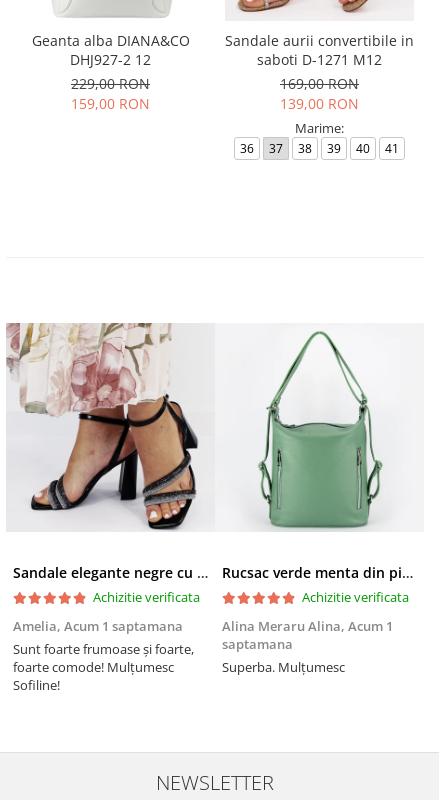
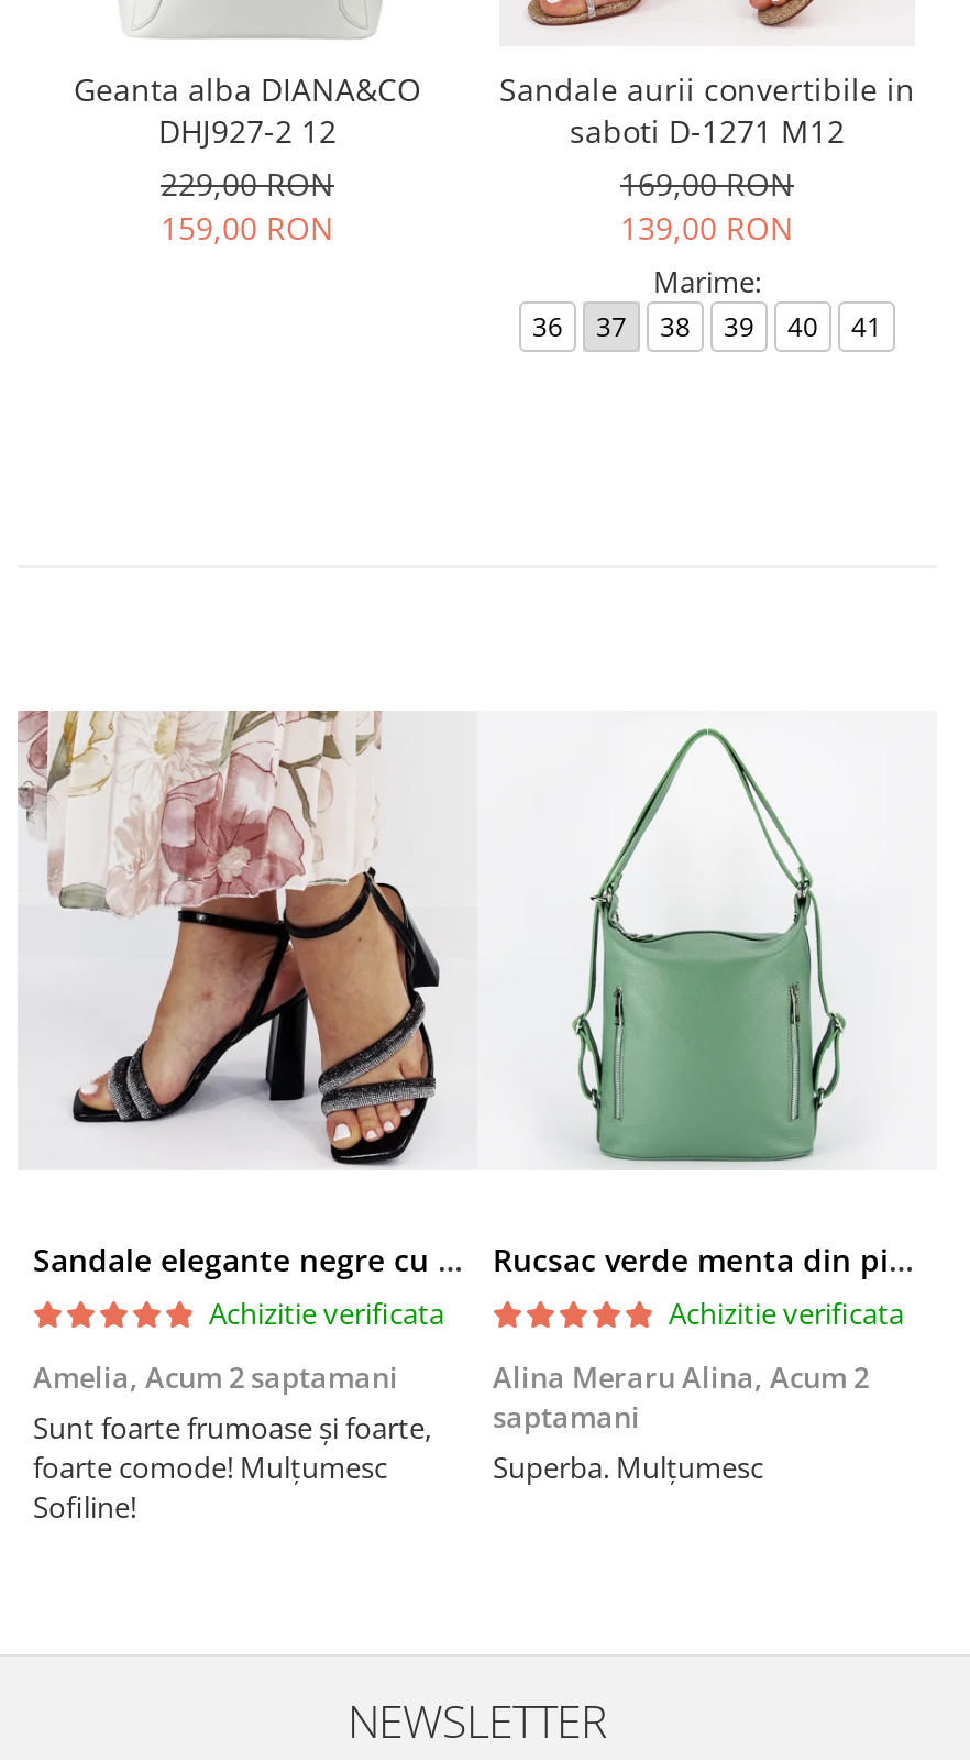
- Amelia, Acum 1 saptamana
+ Amelia, Acum 2 saptamani

- Alina Meraru Alina, Acum 1
- saptamana
+ Alina Meraru Alina, Acum 2
+ saptamani
